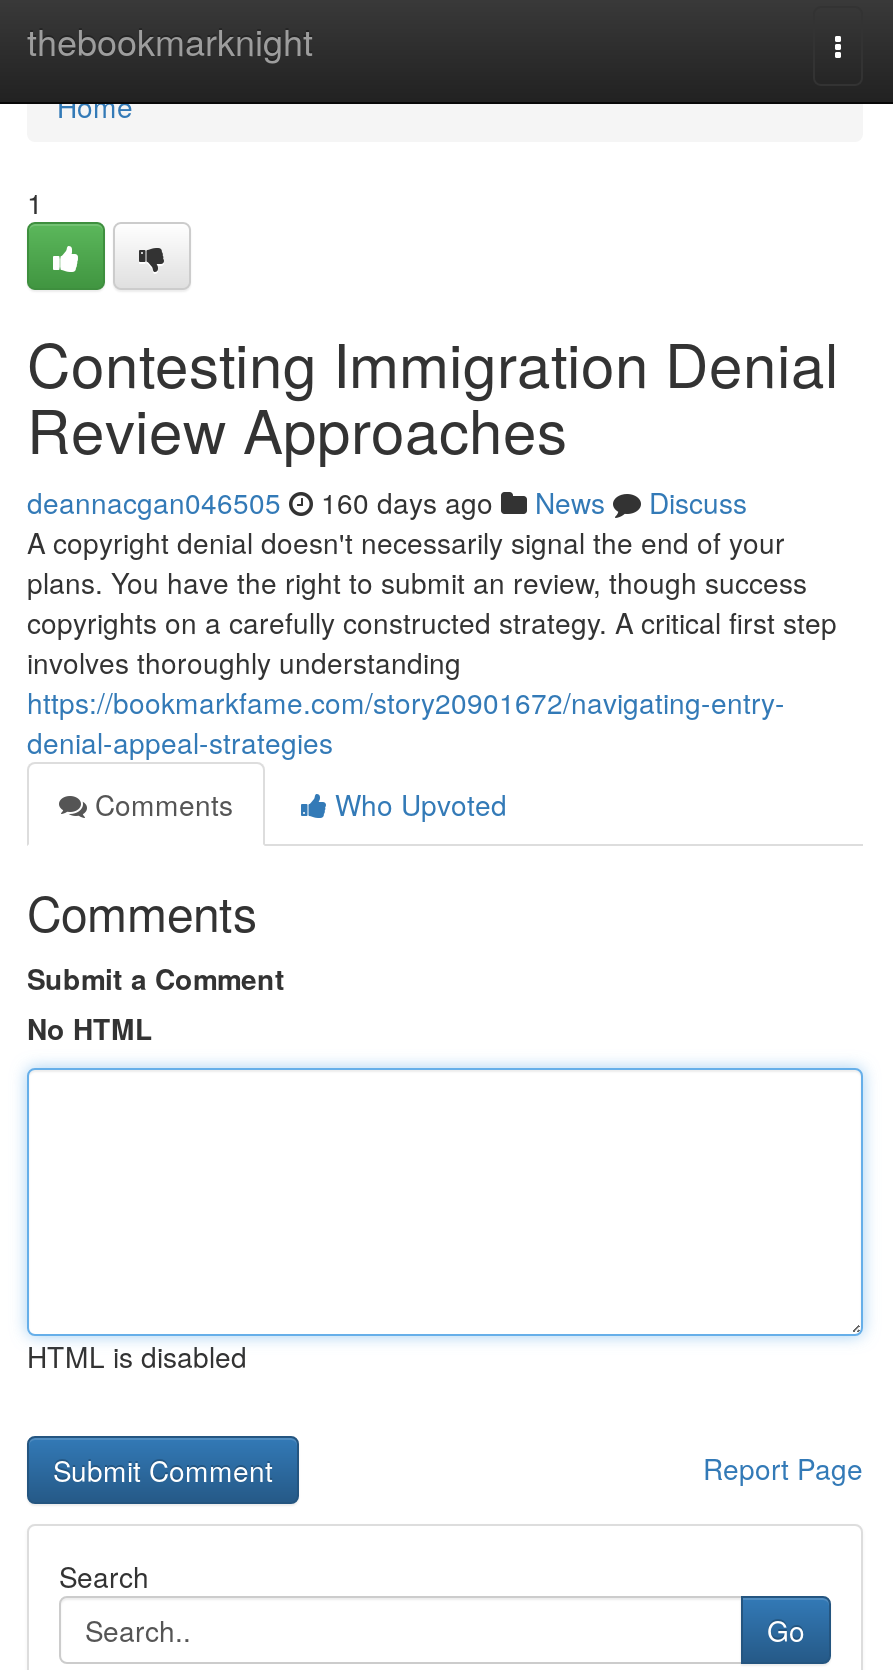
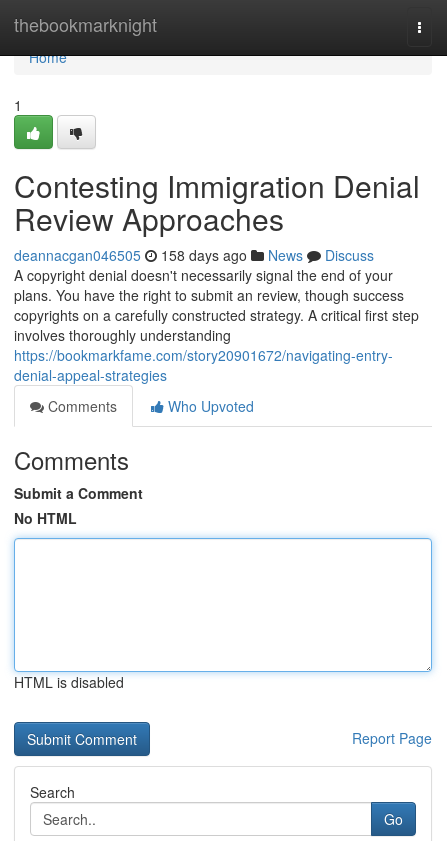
- deannacgan046505 160 days ago News Discuss
+ deannacgan046505 158 days ago News Discuss
